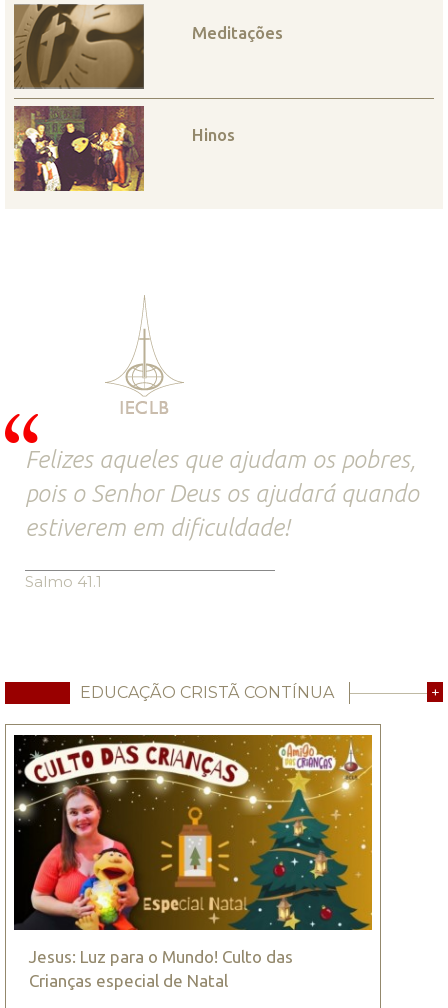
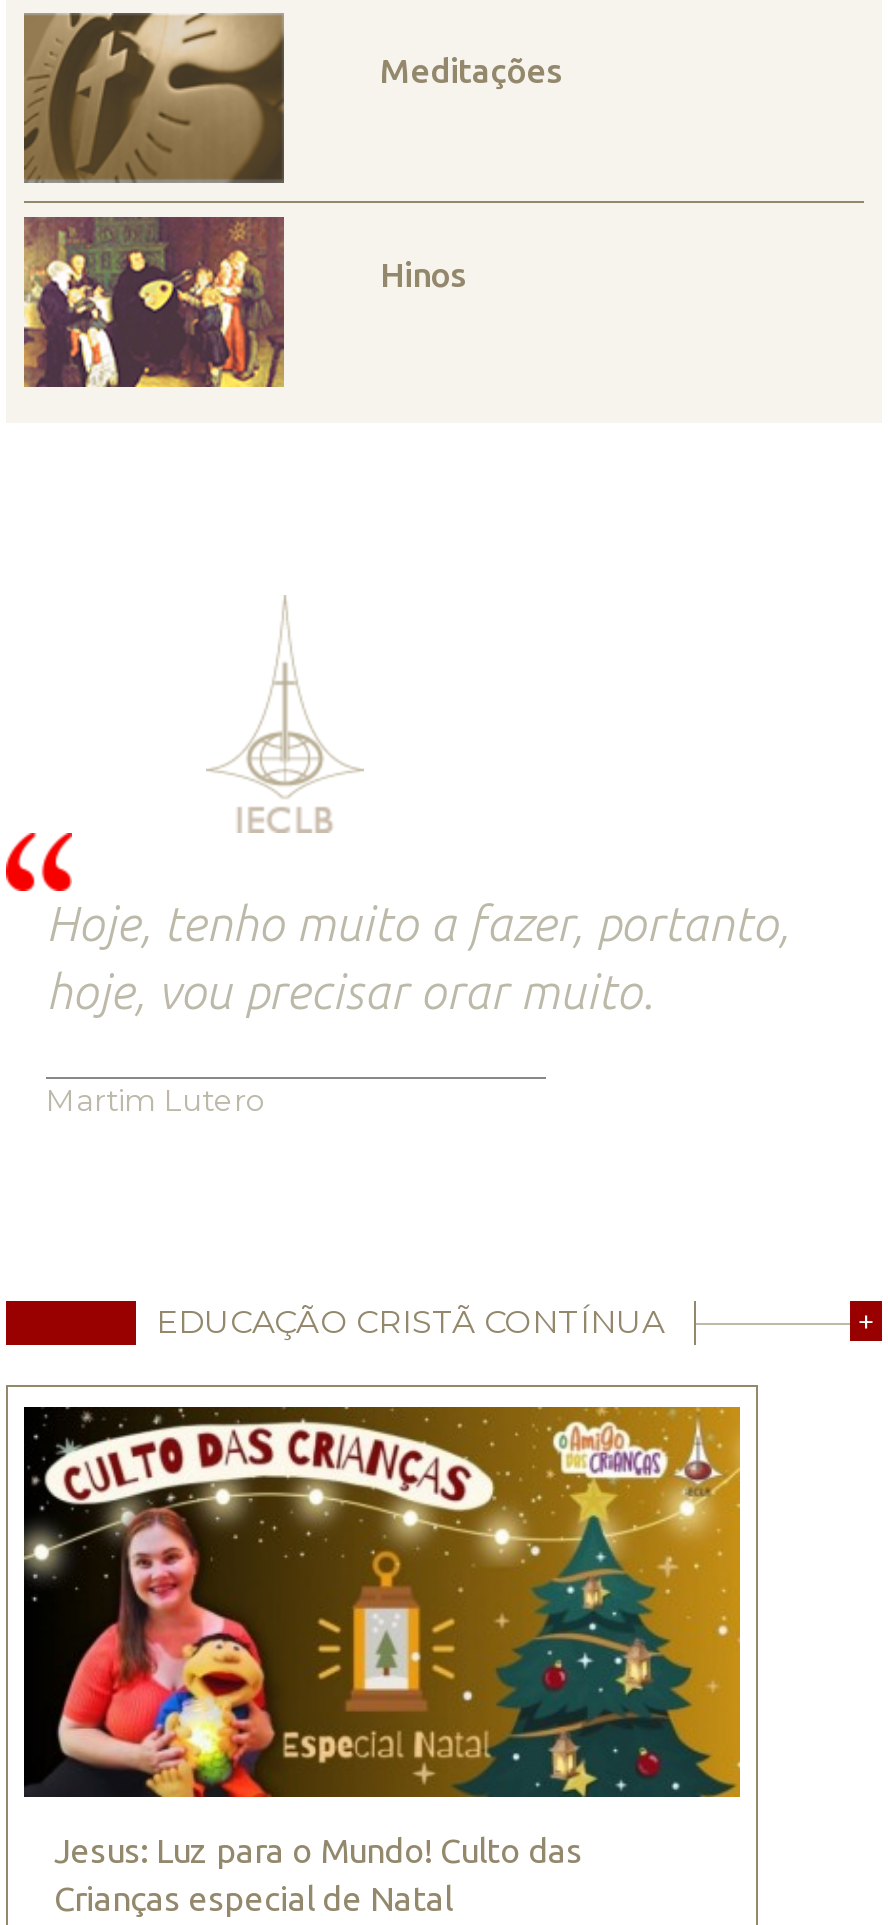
- Felizes aqueles que ajudam os pobres,
- pois o Senhor Deus os ajudará quando
- estiverem em dificuldade!
+ Hoje, tenho muito a fazer, portanto,
+ hoje, vou precisar orar muito.

- Salmo 41.1
+ Martim Lutero
